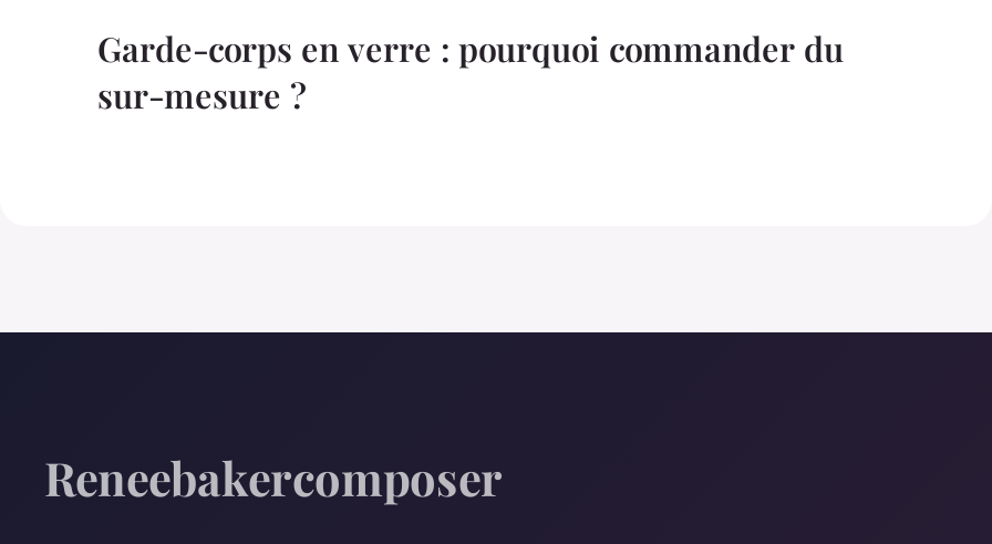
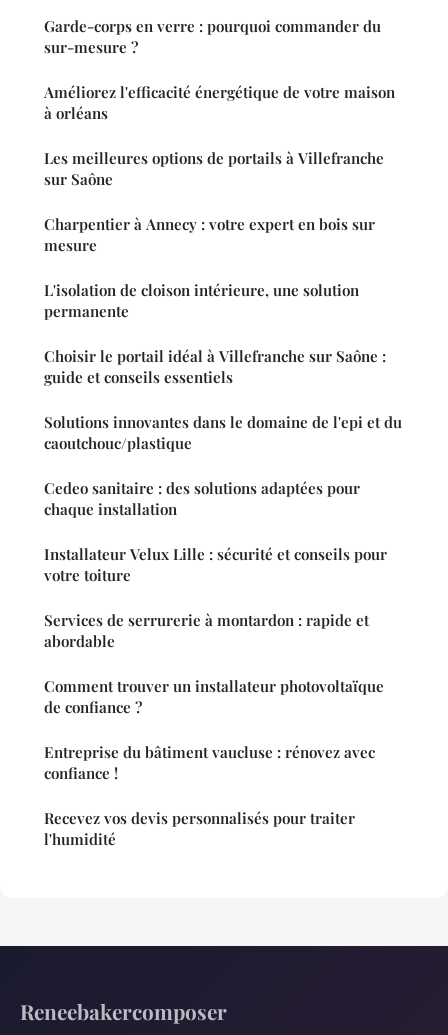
+ Améliorez l'efficacité énergétique de votre maison
+ à orléans
+ Les meilleures options de portails à Villefranche
+ sur Saône
+ Charpentier à Annecy : votre expert en bois sur
+ mesure
+ L'isolation de cloison intérieure, une solution
+ permanente
+ Choisir le portail idéal à Villefranche sur Saône :
+ guide et conseils essentiels
+ Solutions innovantes dans le domaine de l'epi et du
+ caoutchouc/plastique
+ Cedeo sanitaire : des solutions adaptées pour
+ chaque installation
+ Installateur Velux Lille : sécurité et conseils pour
+ votre toiture
+ Services de serrurerie à montardon : rapide et
+ abordable
+ Comment trouver un installateur photovoltaïque
+ de confiance ?
+ Entreprise du bâtiment vaucluse : rénovez avec
+ confiance !
+ Recevez vos devis personnalisés pour traiter
+ l'humidité
